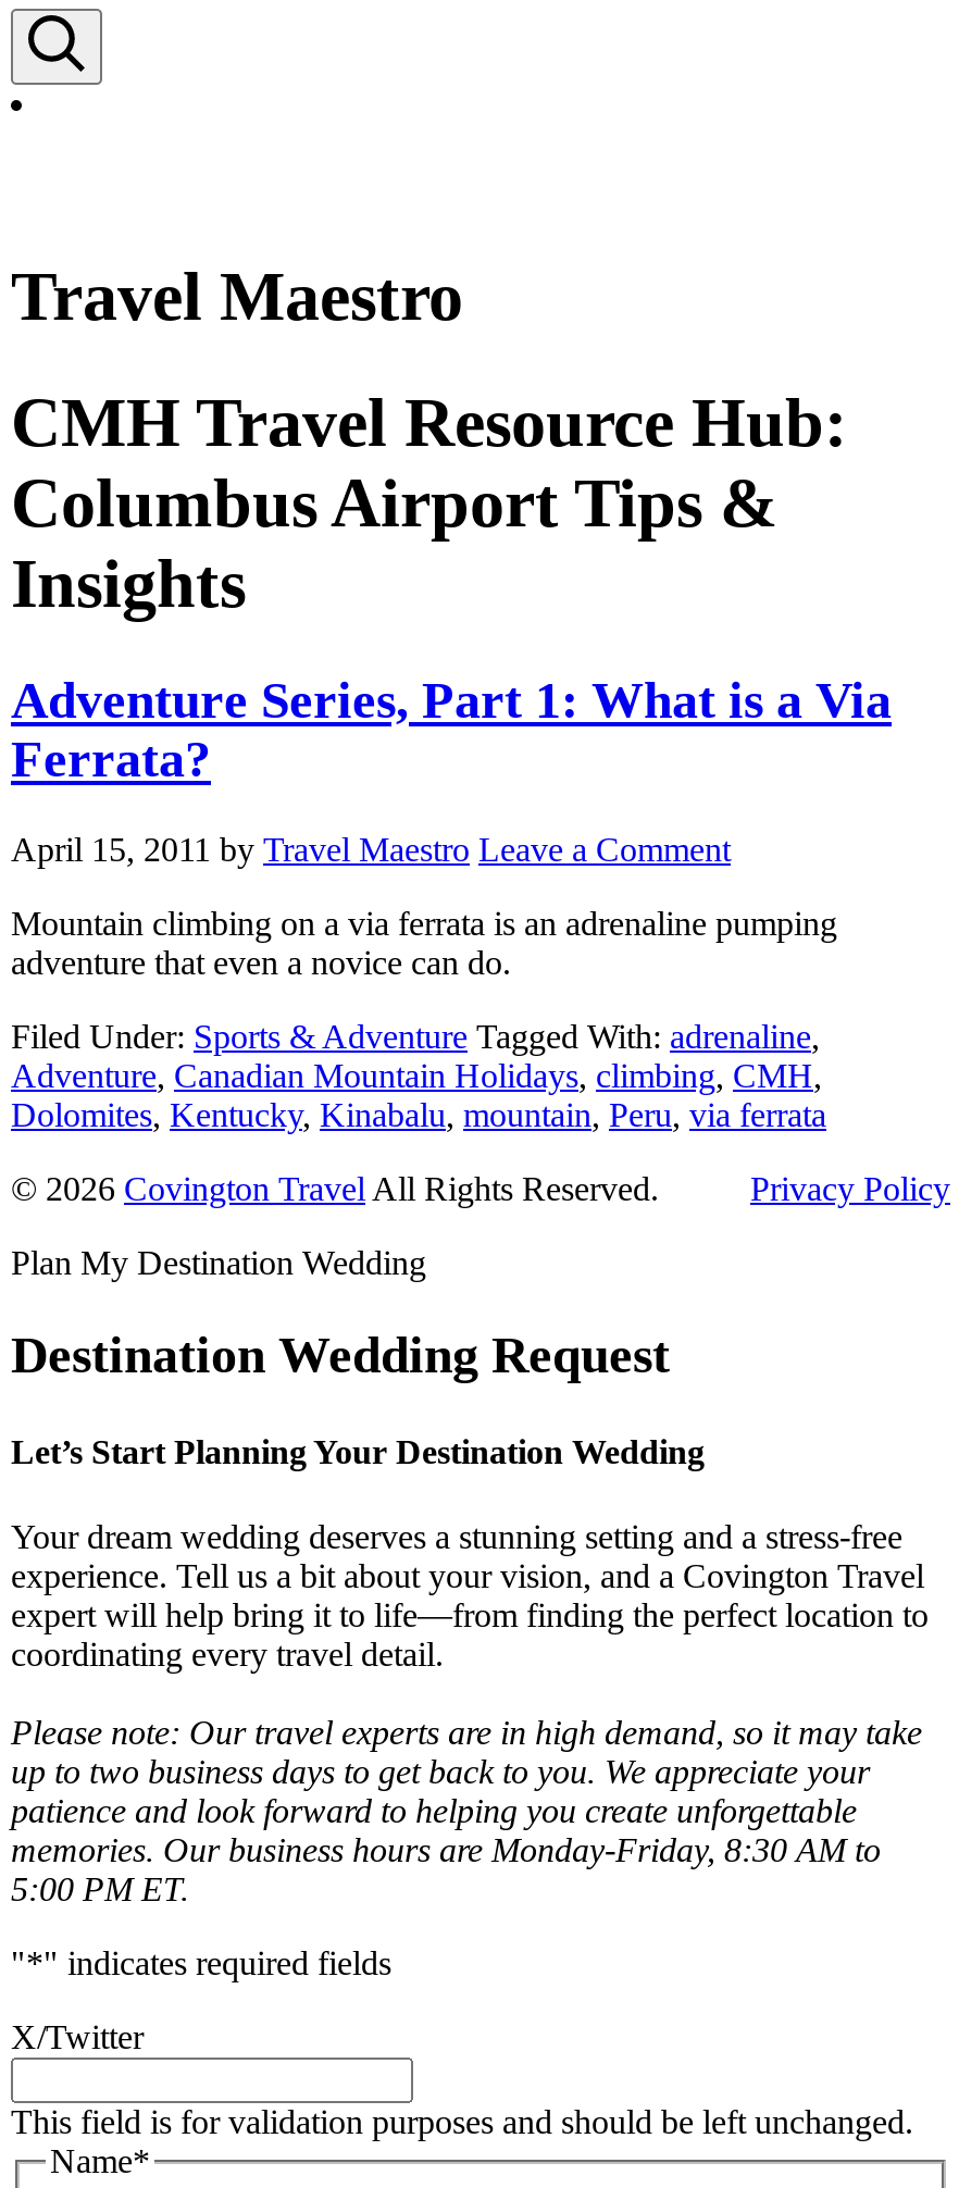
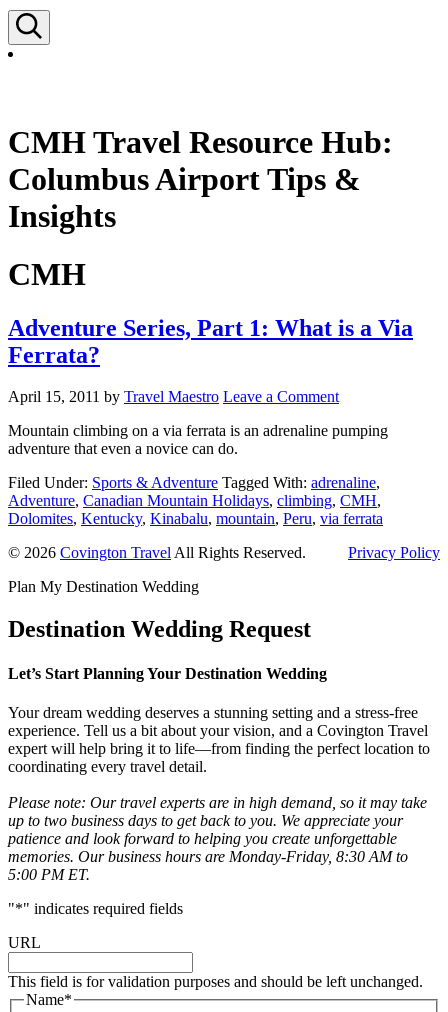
- Travel Maestro

moved up: CMH Travel Resource Hub: | Columbus Airport Tips & | Insights

+ CMH

- X/Twitter
+ URL
